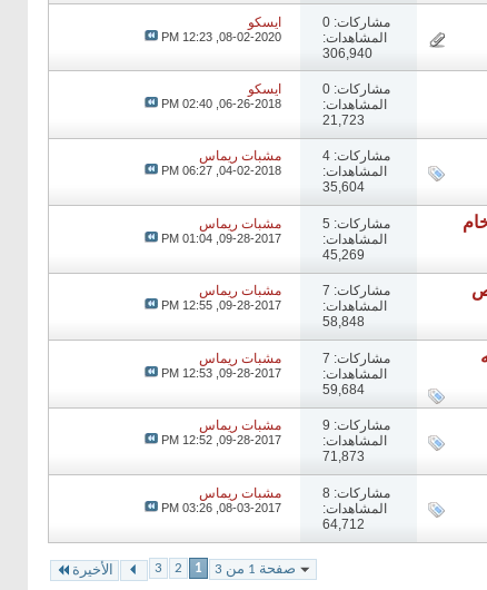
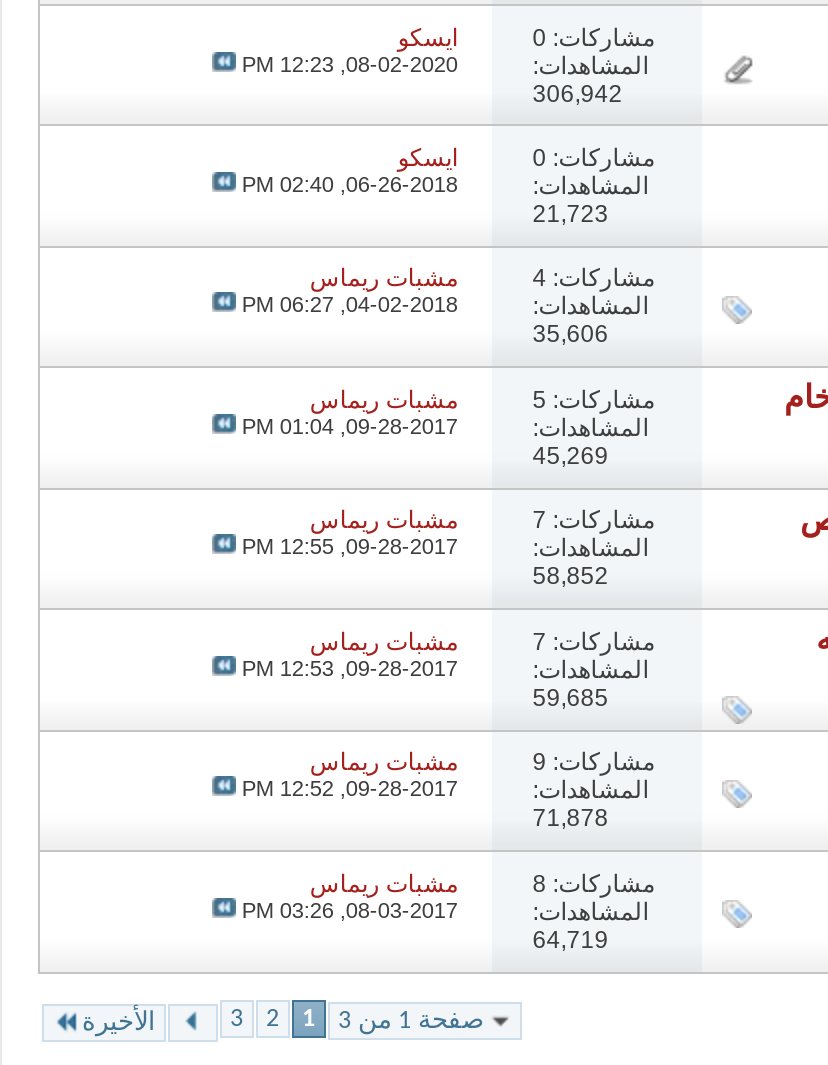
- 306,940
+ 306,942

- 35,604
+ 35,606

- 58,848
+ 58,852

- 59,684
+ 59,685

- 71,873
+ 71,878

- 64,712
+ 64,719
